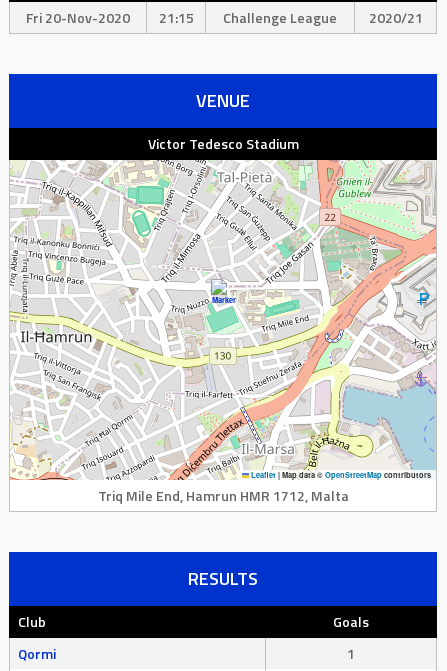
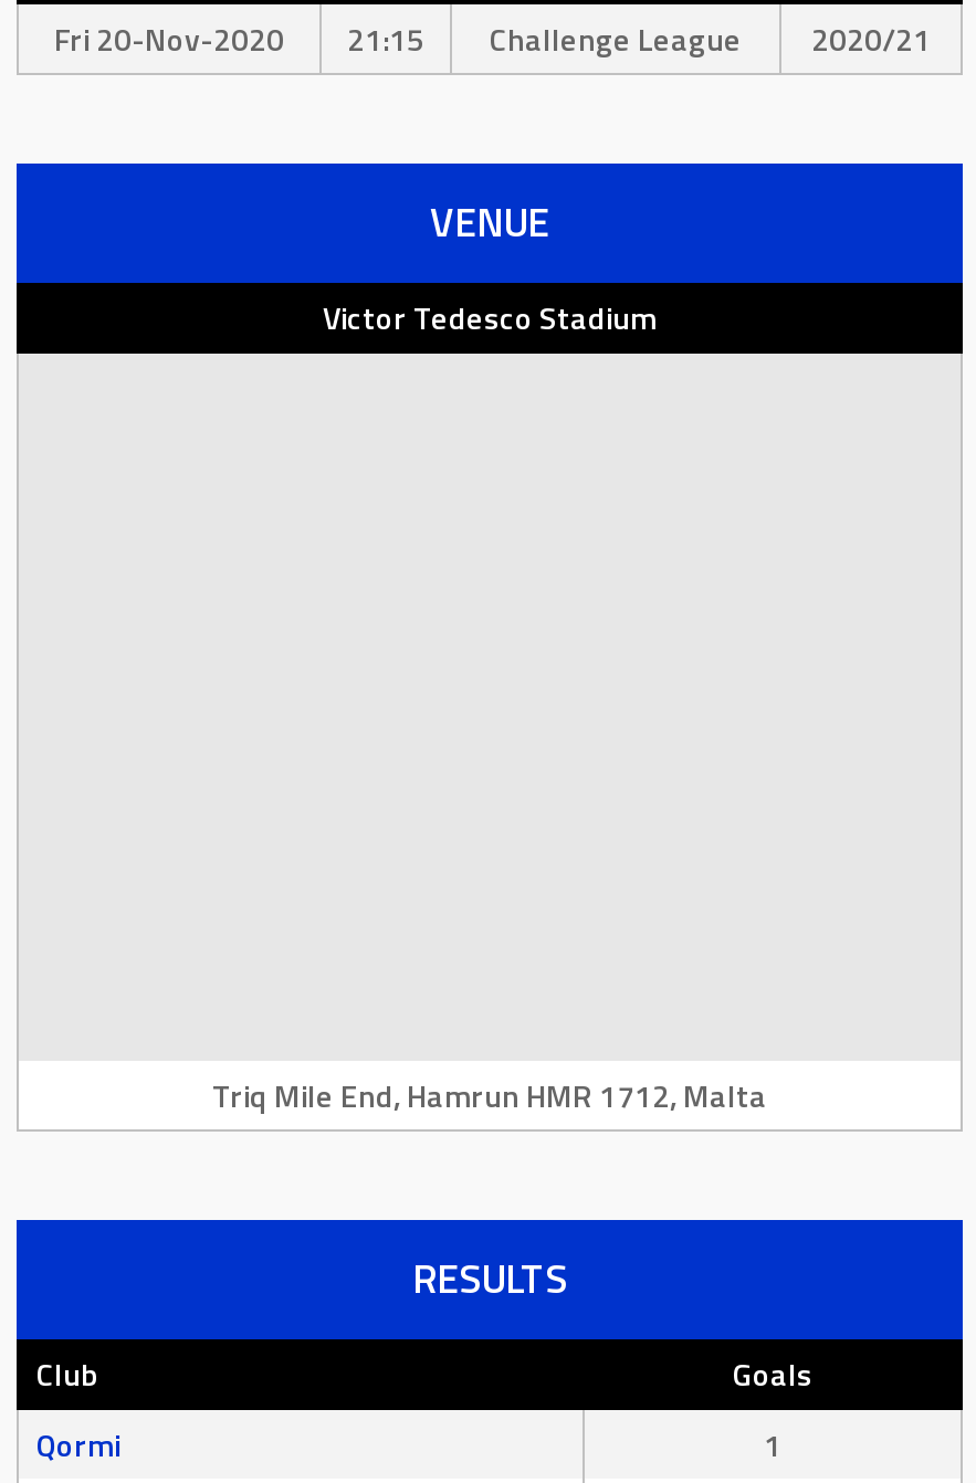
- [image]
- Leaflet Map data © OpenStreetMap contributors
